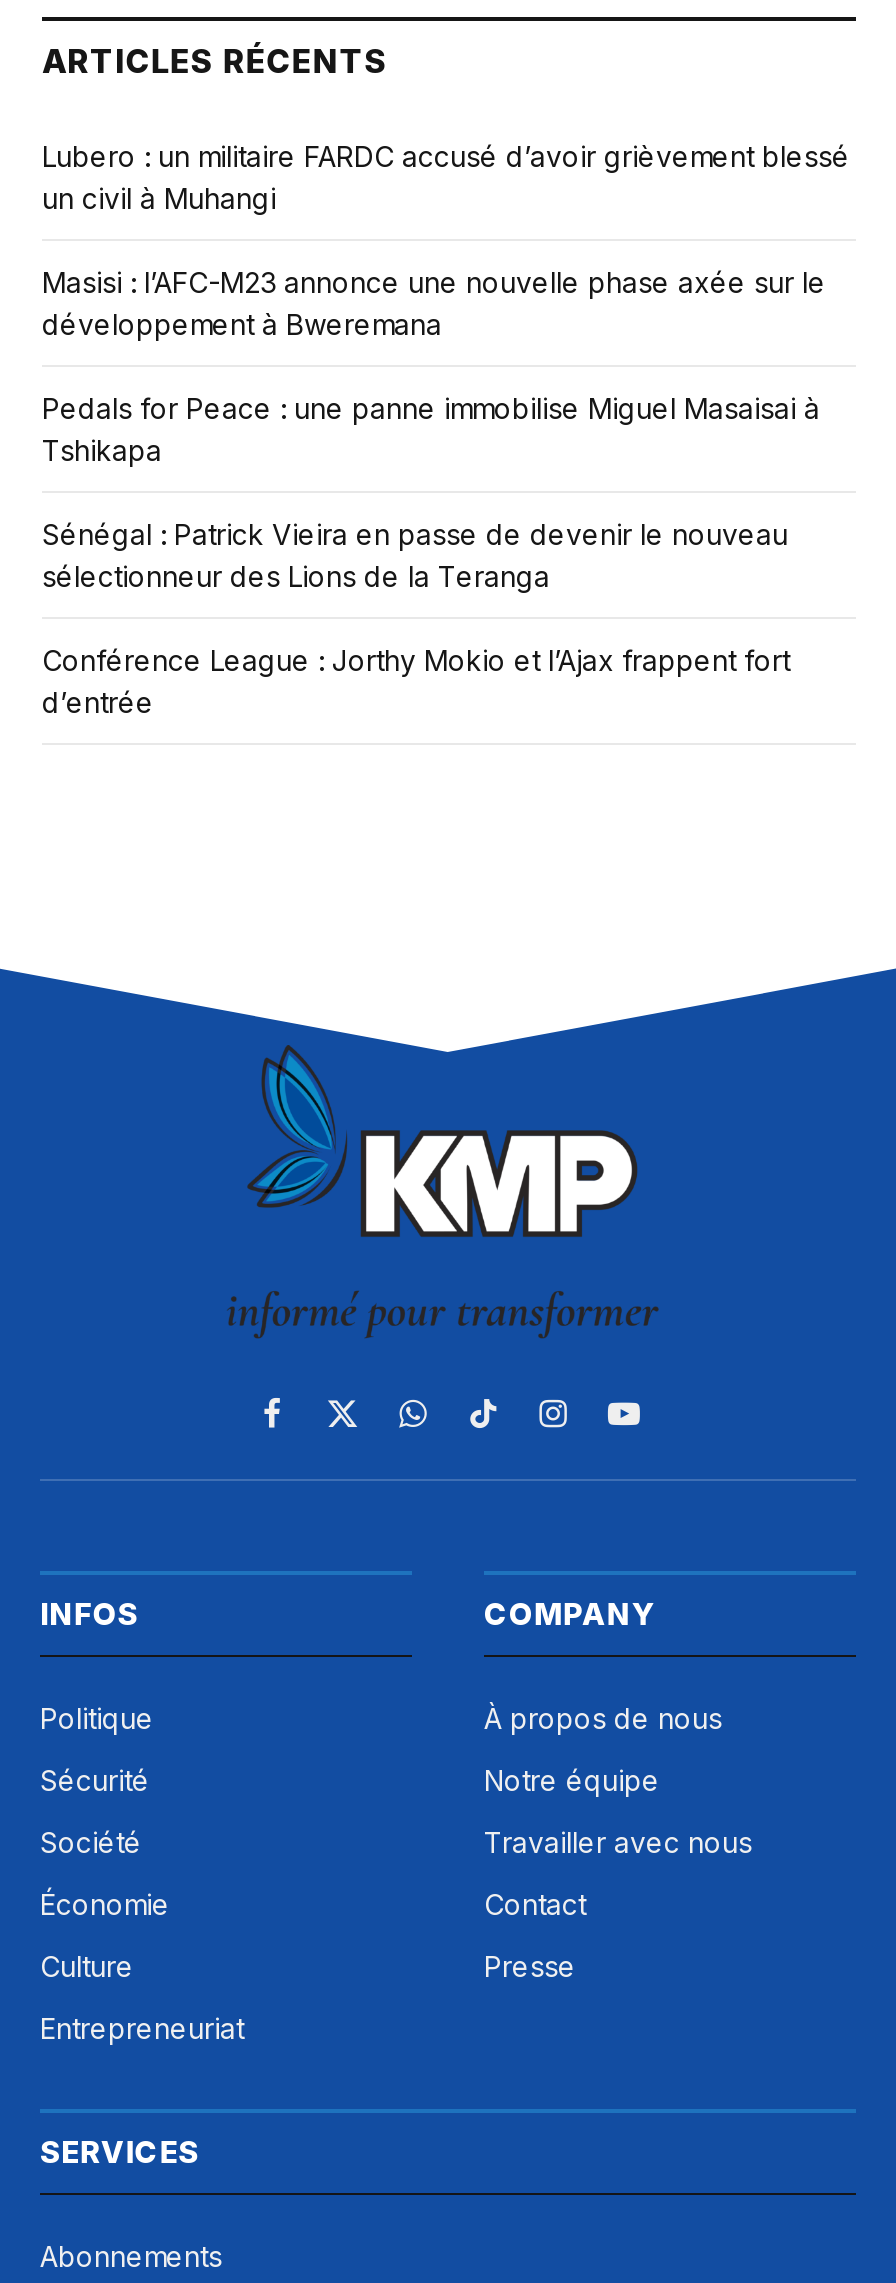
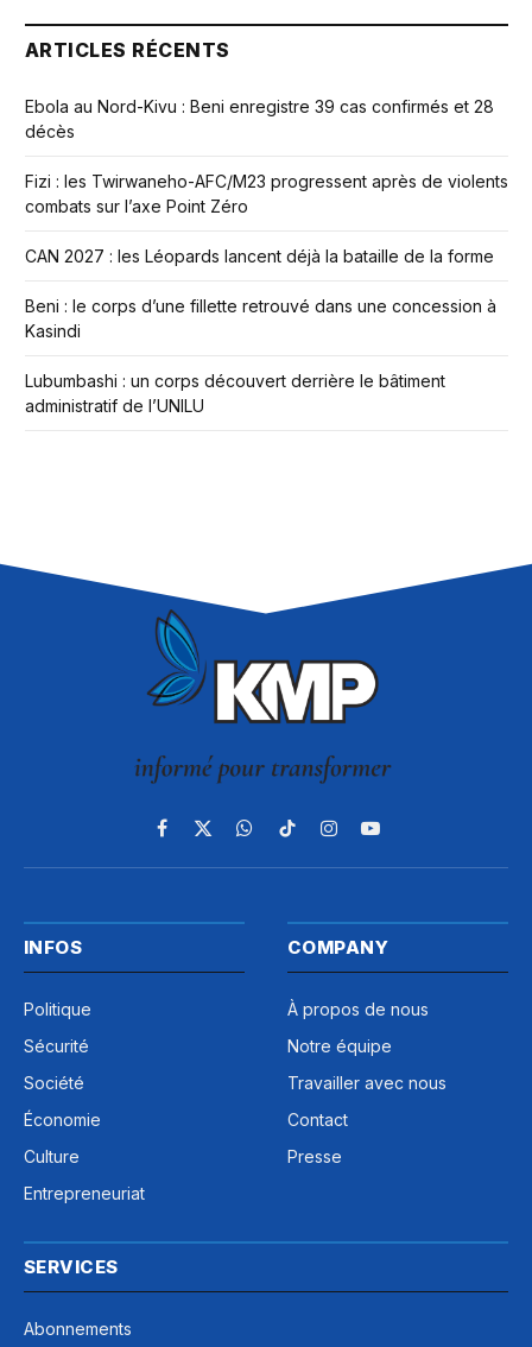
- Lubero : un militaire FARDC accusé d’avoir grièvement blessé
- un civil à Muhangi
+ Ebola au Nord-Kivu : Beni enregistre 39 cas confirmés et 28
+ décès

- Masisi : l’AFC-M23 annonce une nouvelle phase axée sur le
- développement à Bweremana
+ Fizi : les Twirwaneho-AFC/M23 progressent après de violents
+ combats sur l’axe Point Zéro

- Pedals for Peace : une panne immobilise Miguel Masaisai à
- Tshikapa
+ CAN 2027 : les Léopards lancent déjà la bataille de la forme

- Sénégal : Patrick Vieira en passe de devenir le nouveau
- sélectionneur des Lions de la Teranga
+ Beni : le corps d’une fillette retrouvé dans une concession à
+ Kasindi

- Conférence League : Jorthy Mokio et l’Ajax frappent fort
- d’entrée
+ Lubumbashi : un corps découvert derrière le bâtiment
+ administratif de l’UNILU
